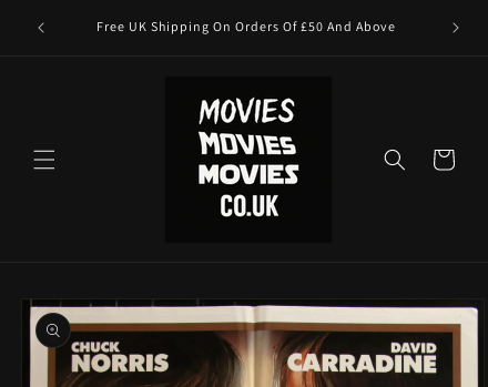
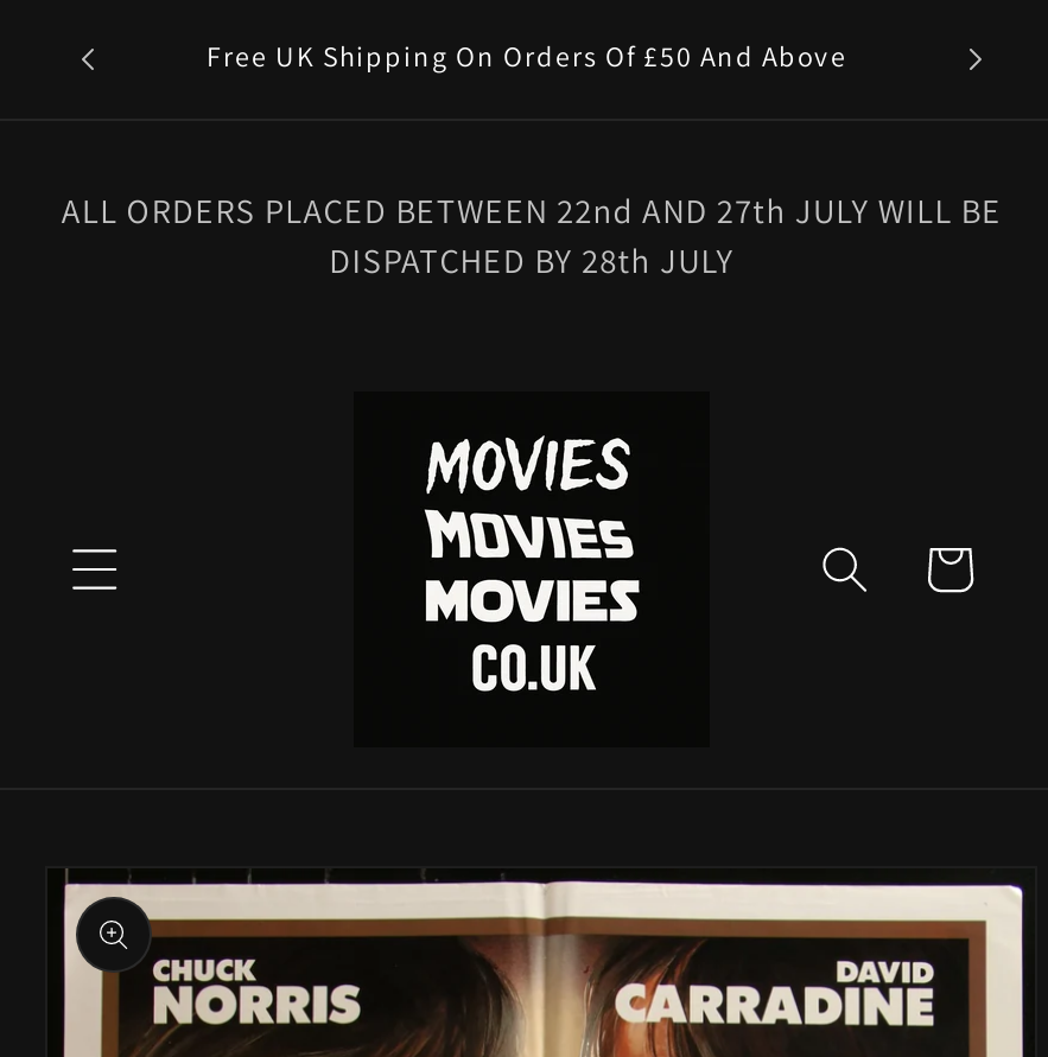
+ ALL ORDERS PLACED BETWEEN 22nd AND 27th JULY WILL BE
+ DISPATCHED BY 28th JULY
